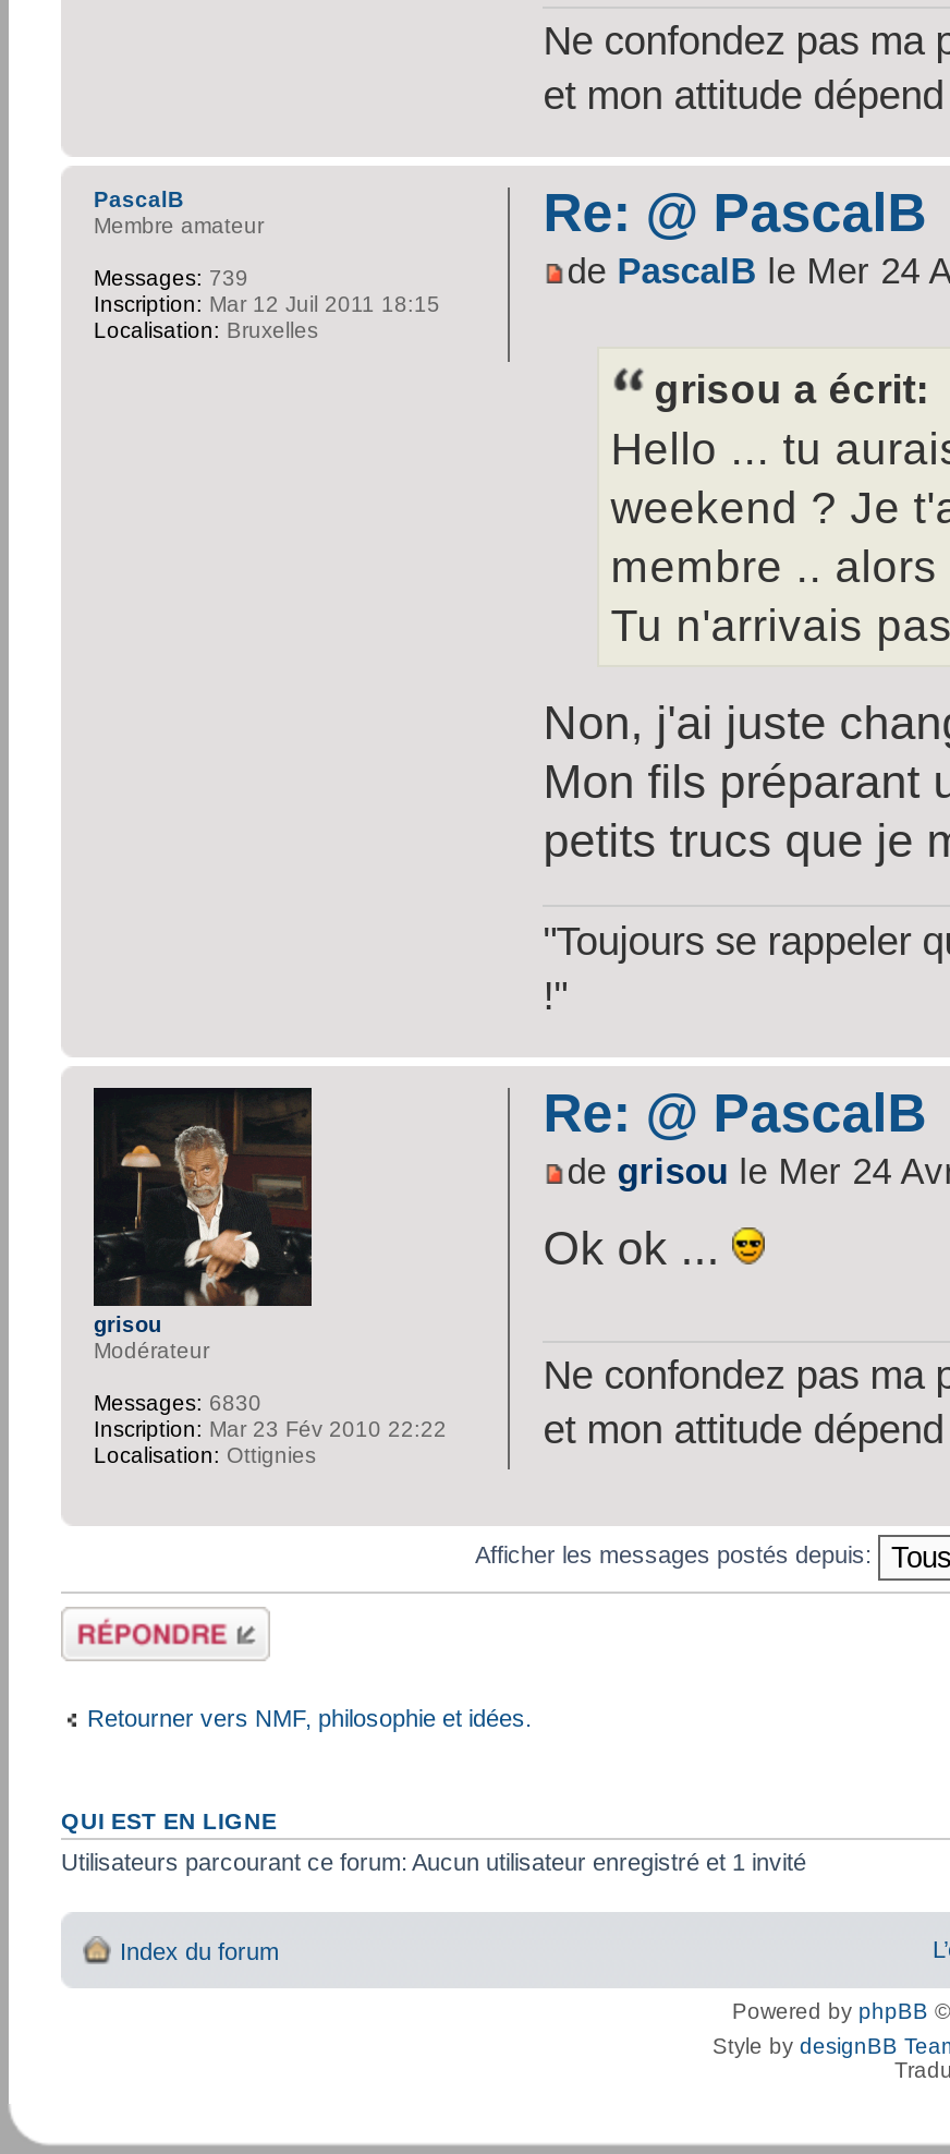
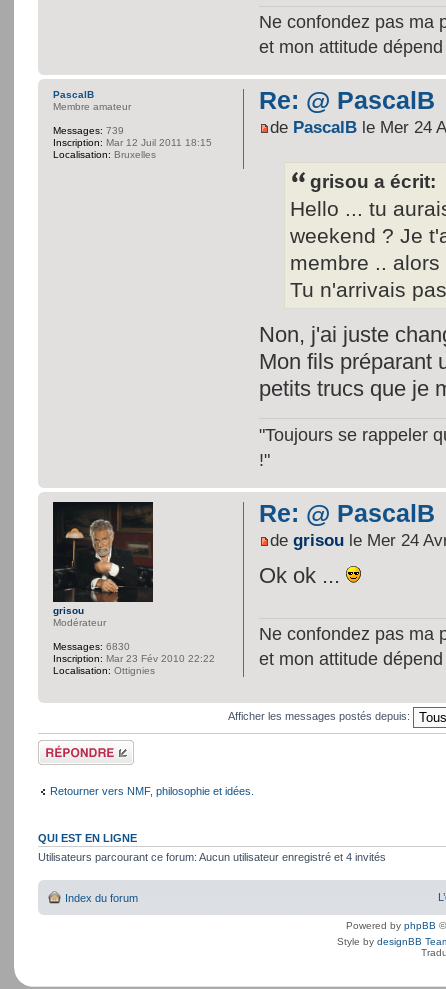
- [image]
+ [image]

- Utilisateurs parcourant ce forum: Aucun utilisateur enregistré et 1 invité
+ Utilisateurs parcourant ce forum: Aucun utilisateur enregistré et 4 invités
